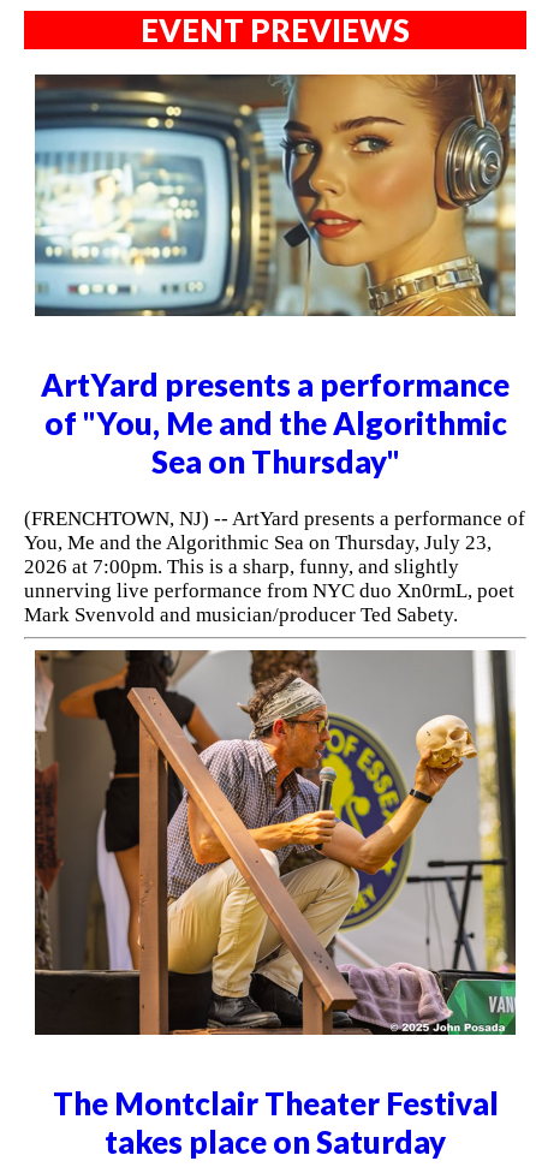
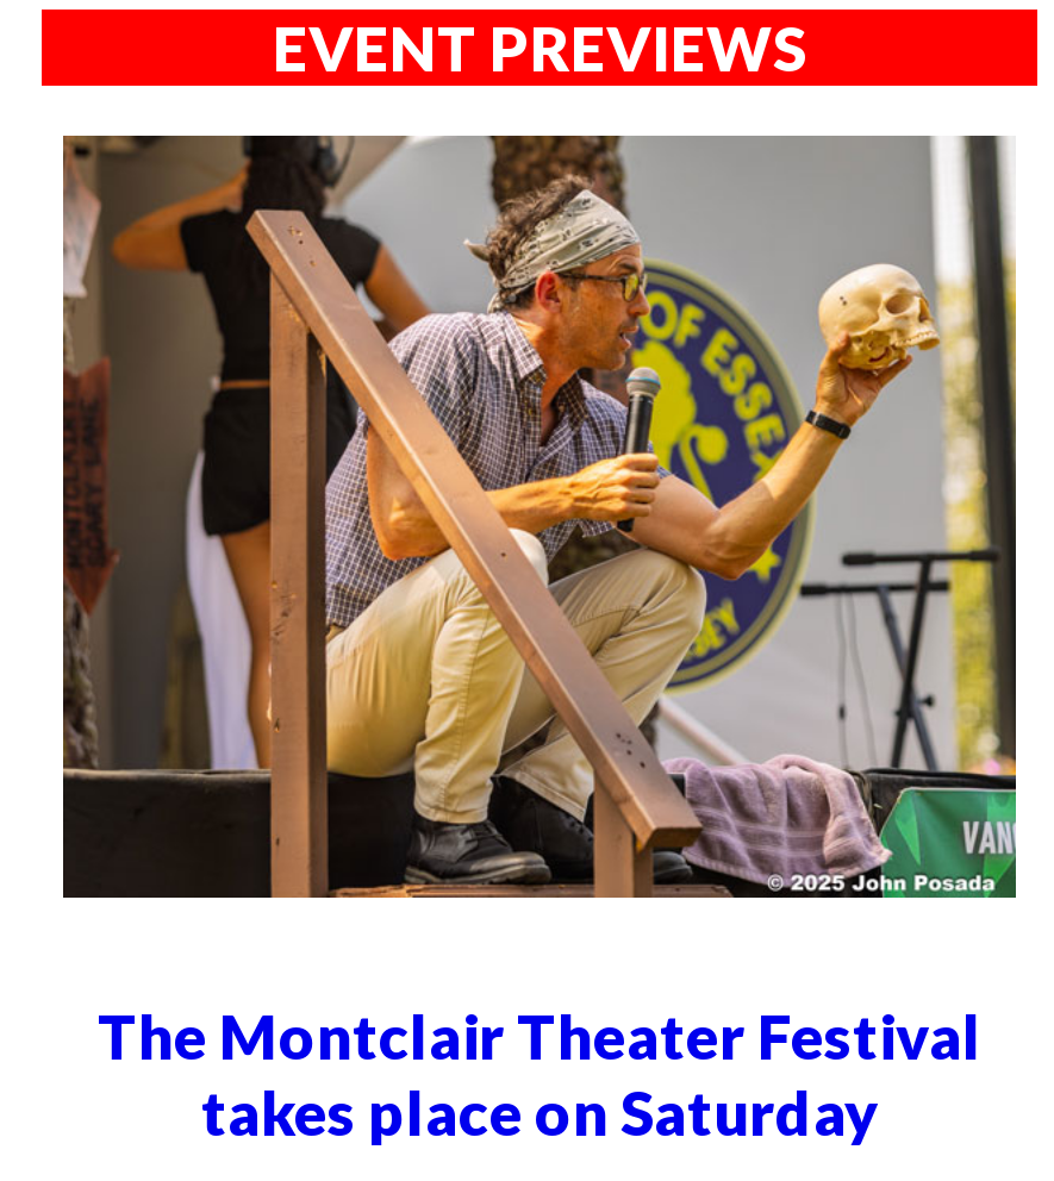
- [image]

- ArtYard presents a performance
- of "You, Me and the Algorithmic
- Sea on Thursday"
- (FRENCHTOWN, NJ) -- ArtYard presents a performance of
- You, Me and the Algorithmic Sea on Thursday, July 23,
- 2026 at 7:00pm. This is a sharp, funny, and slightly
- unnerving live performance from NYC duo Xn0rmL, poet
- Mark Svenvold and musician/producer Ted Sabety.
